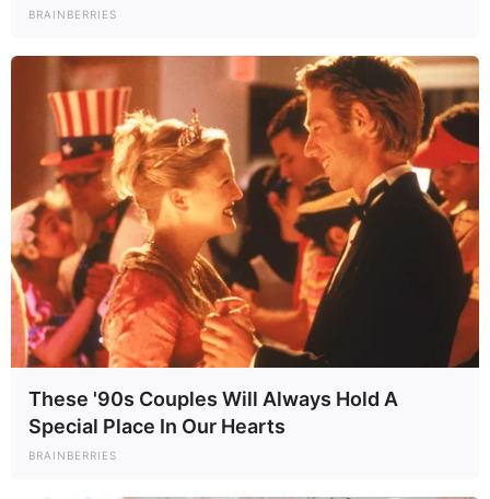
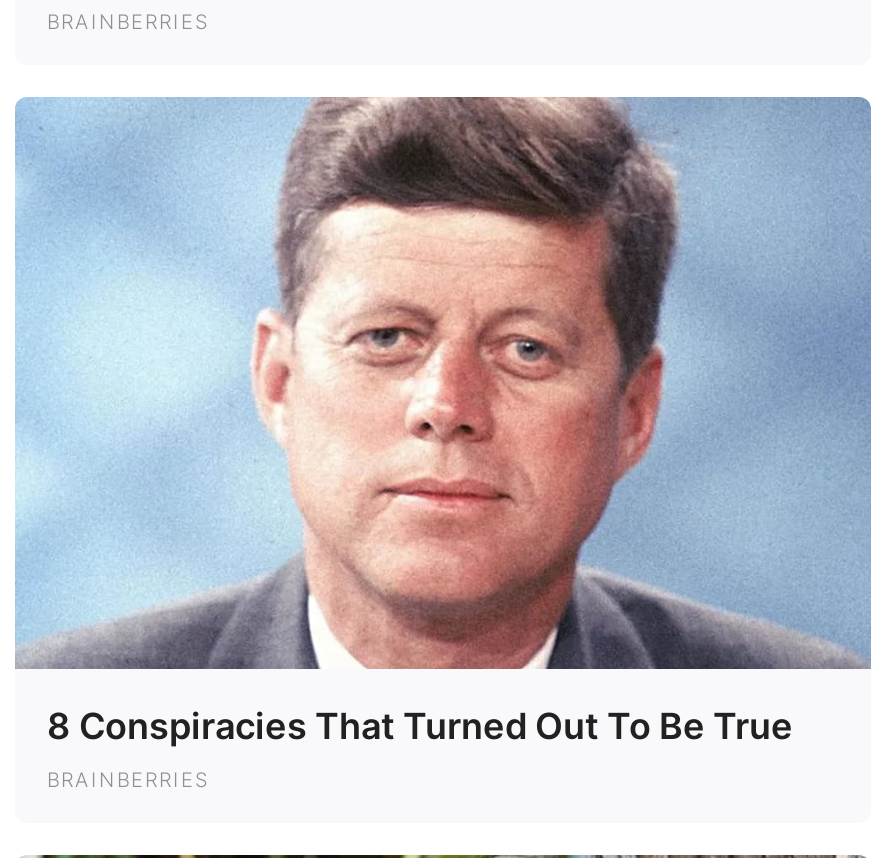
- [image]
- These '90s Couples Will Always Hold A
- Special Place In Our Hearts
+ [image]
+ 8 Conspiracies That Turned Out To Be True
